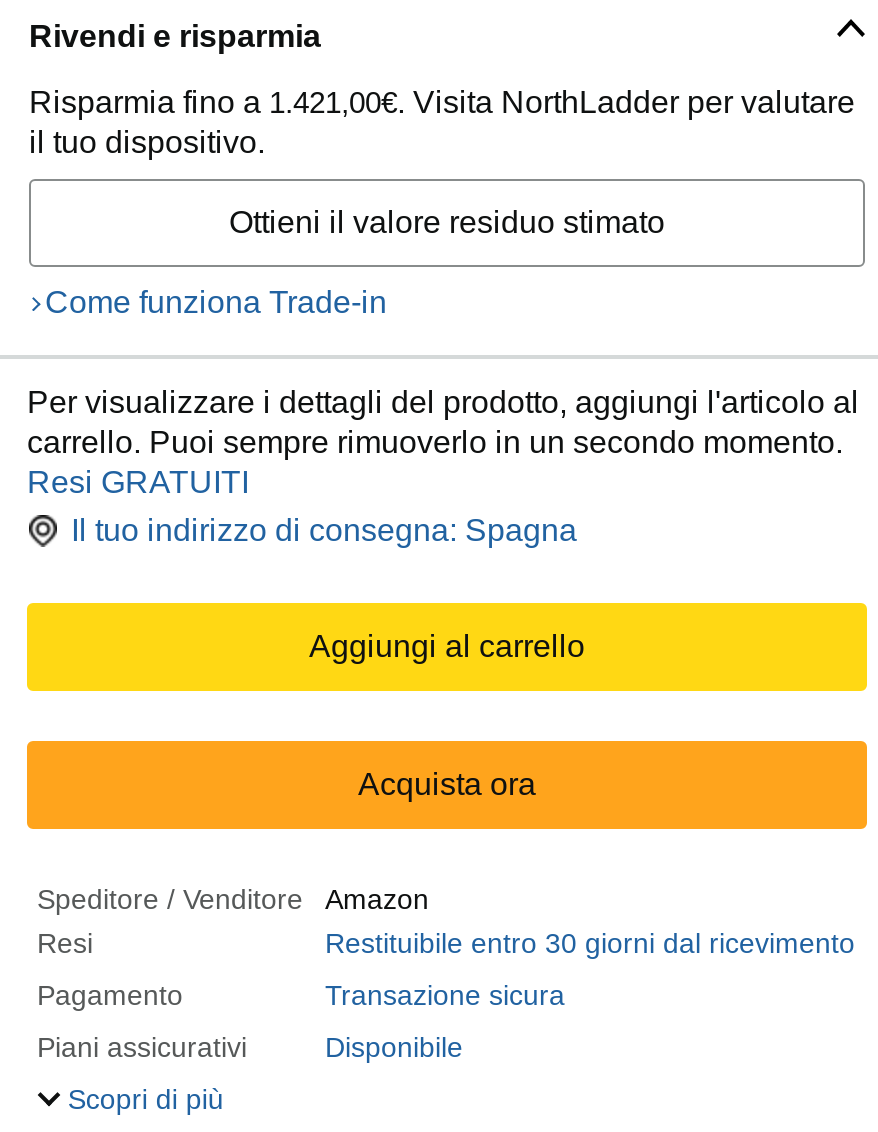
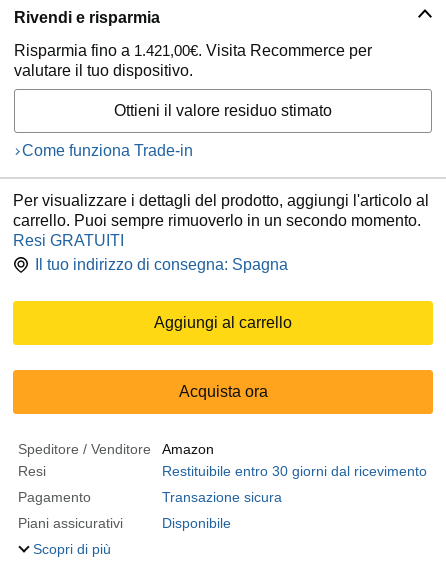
- Risparmia fino a 1.421,00€. Visita NorthLadder per valutare
- il tuo dispositivo.
+ Risparmia fino a 1.421,00€. Visita Recommerce per
+ valutare il tuo dispositivo.
